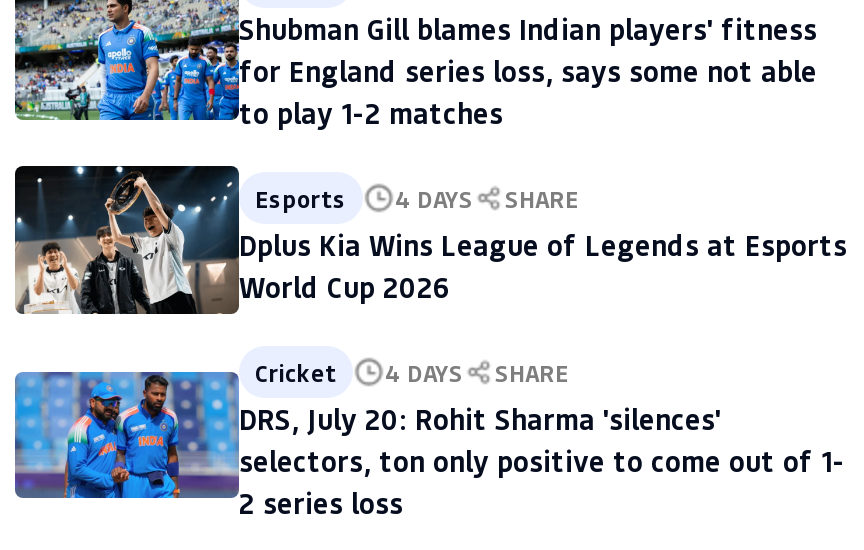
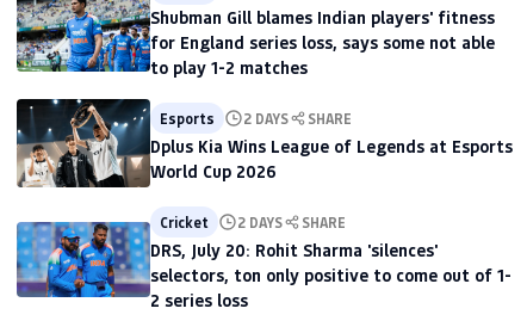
- Esports 4 DAYS SHARE
+ Esports 2 DAYS SHARE

- Cricket 4 DAYS SHARE
+ Cricket 2 DAYS SHARE
